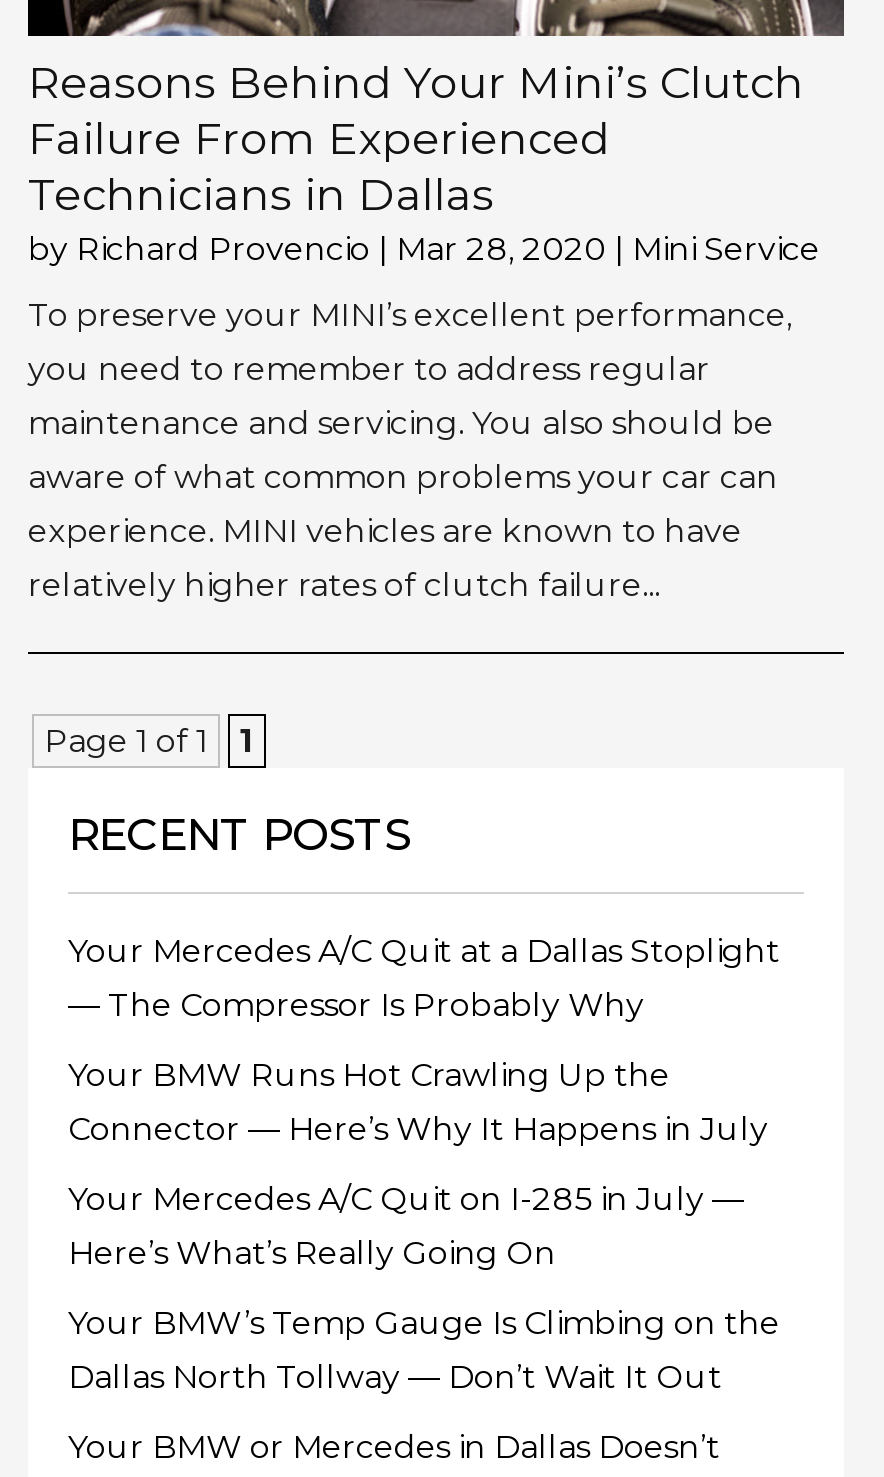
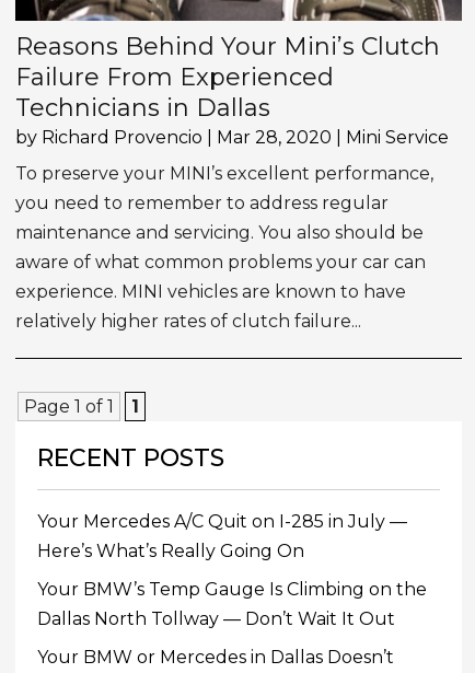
- Your Mercedes A/C Quit at a Dallas Stoplight
- — The Compressor Is Probably Why
- Your BMW Runs Hot Crawling Up the
- Connector — Here’s Why It Happens in July
